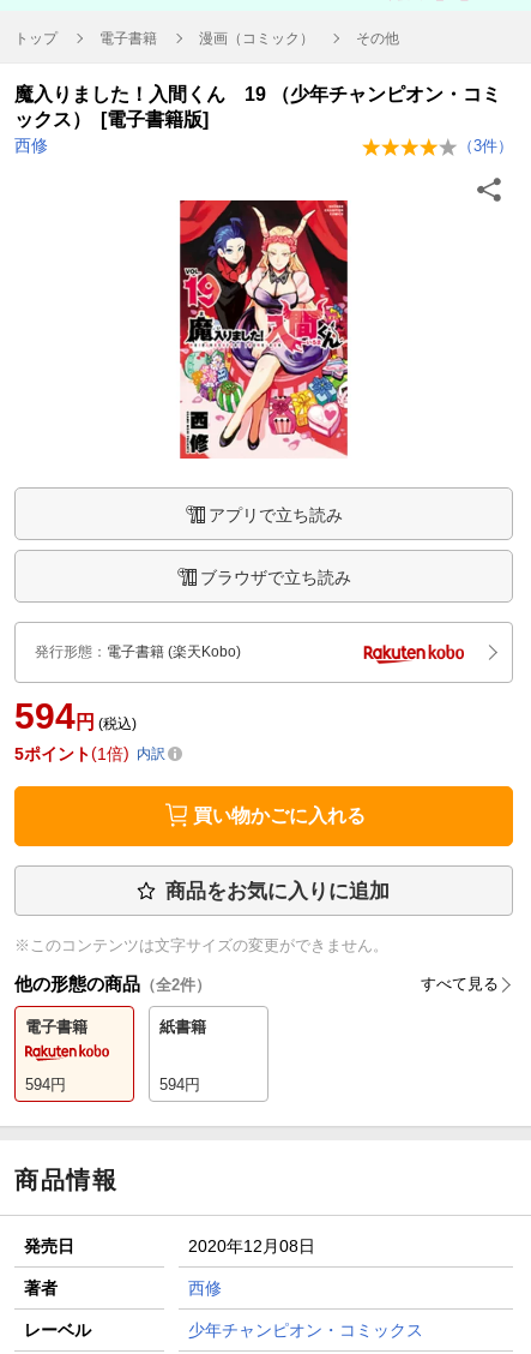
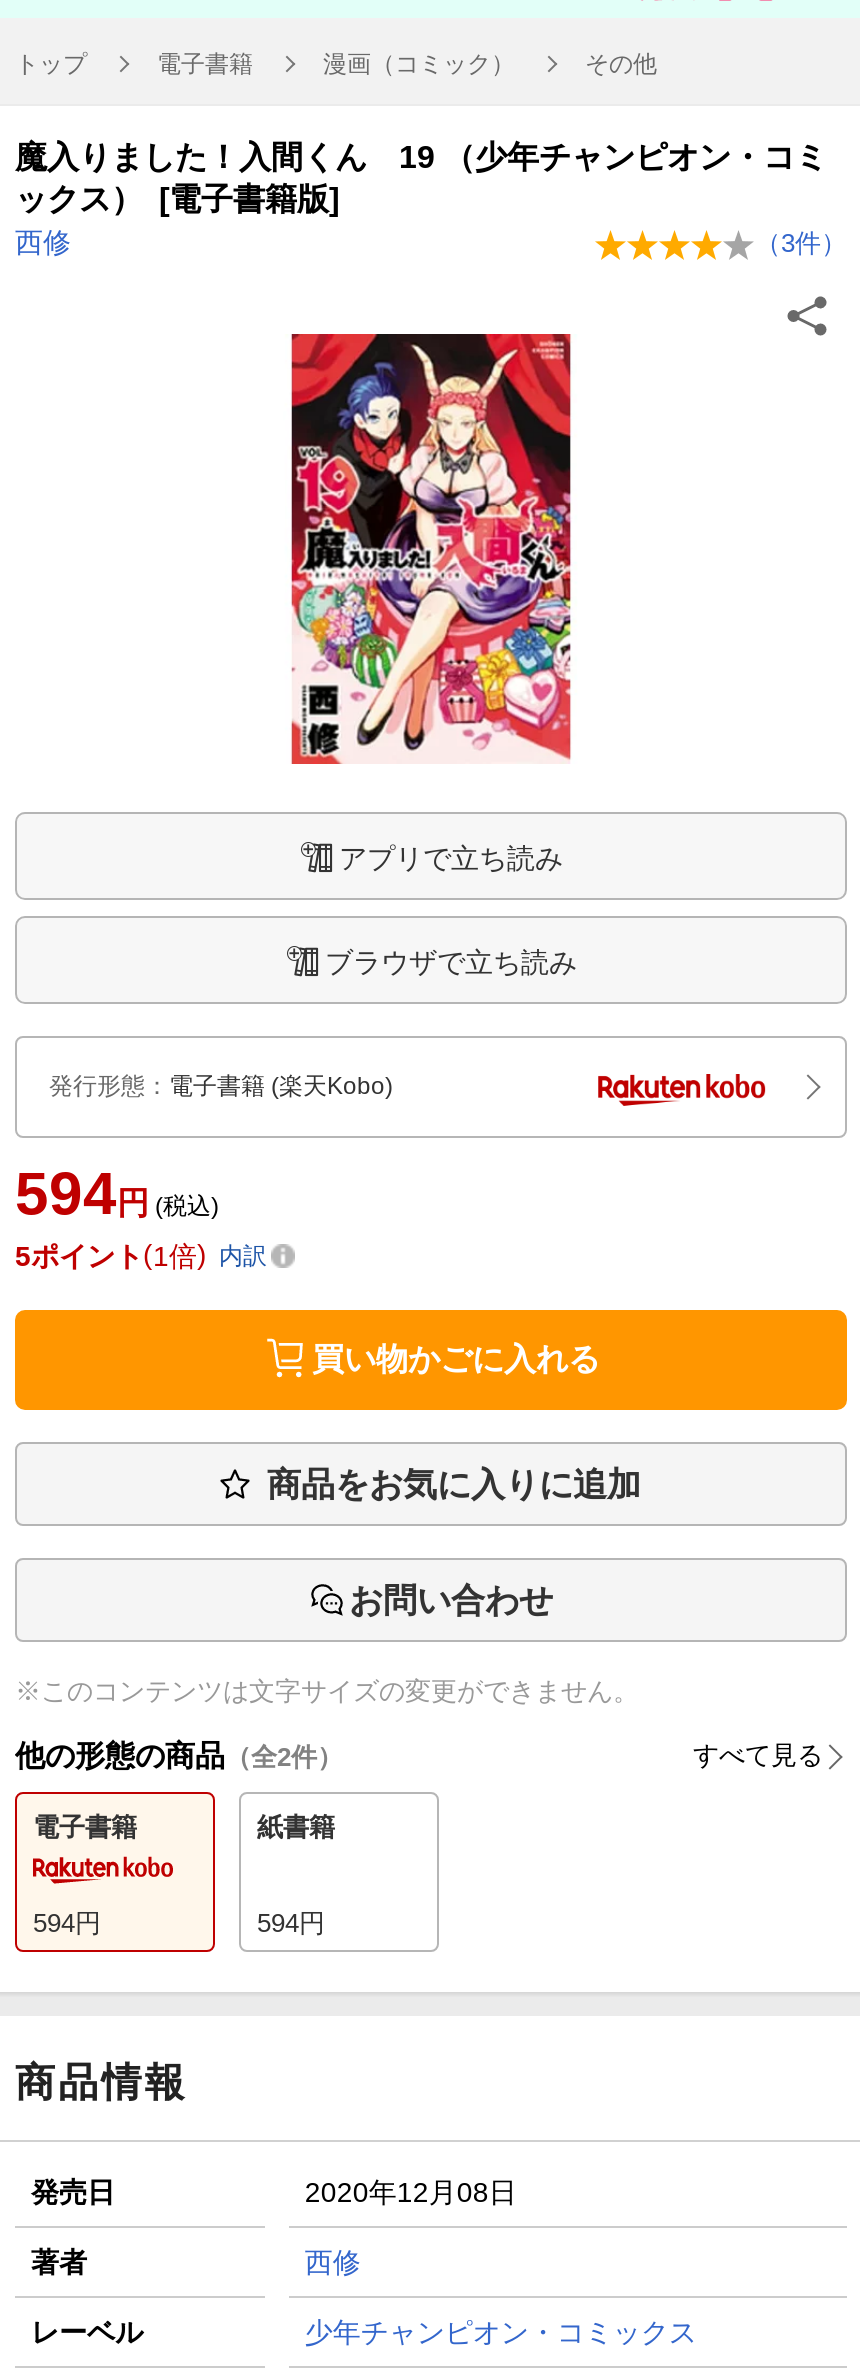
+ お問い合わせ
